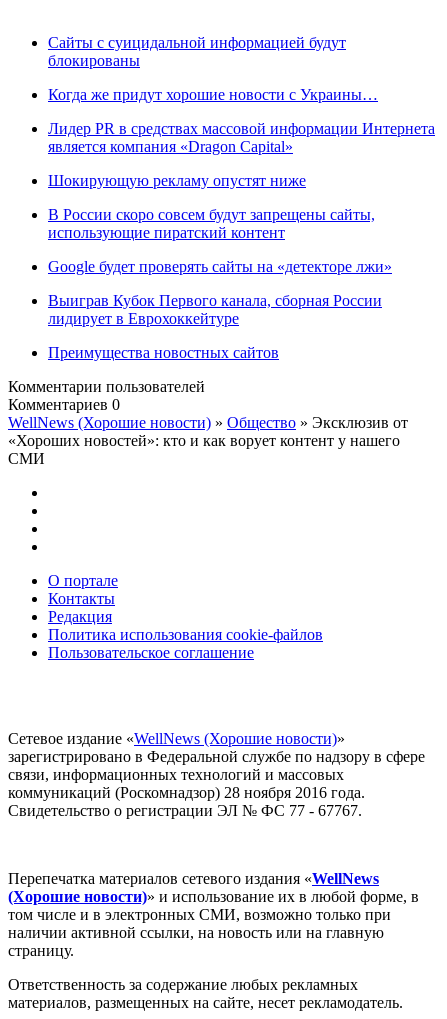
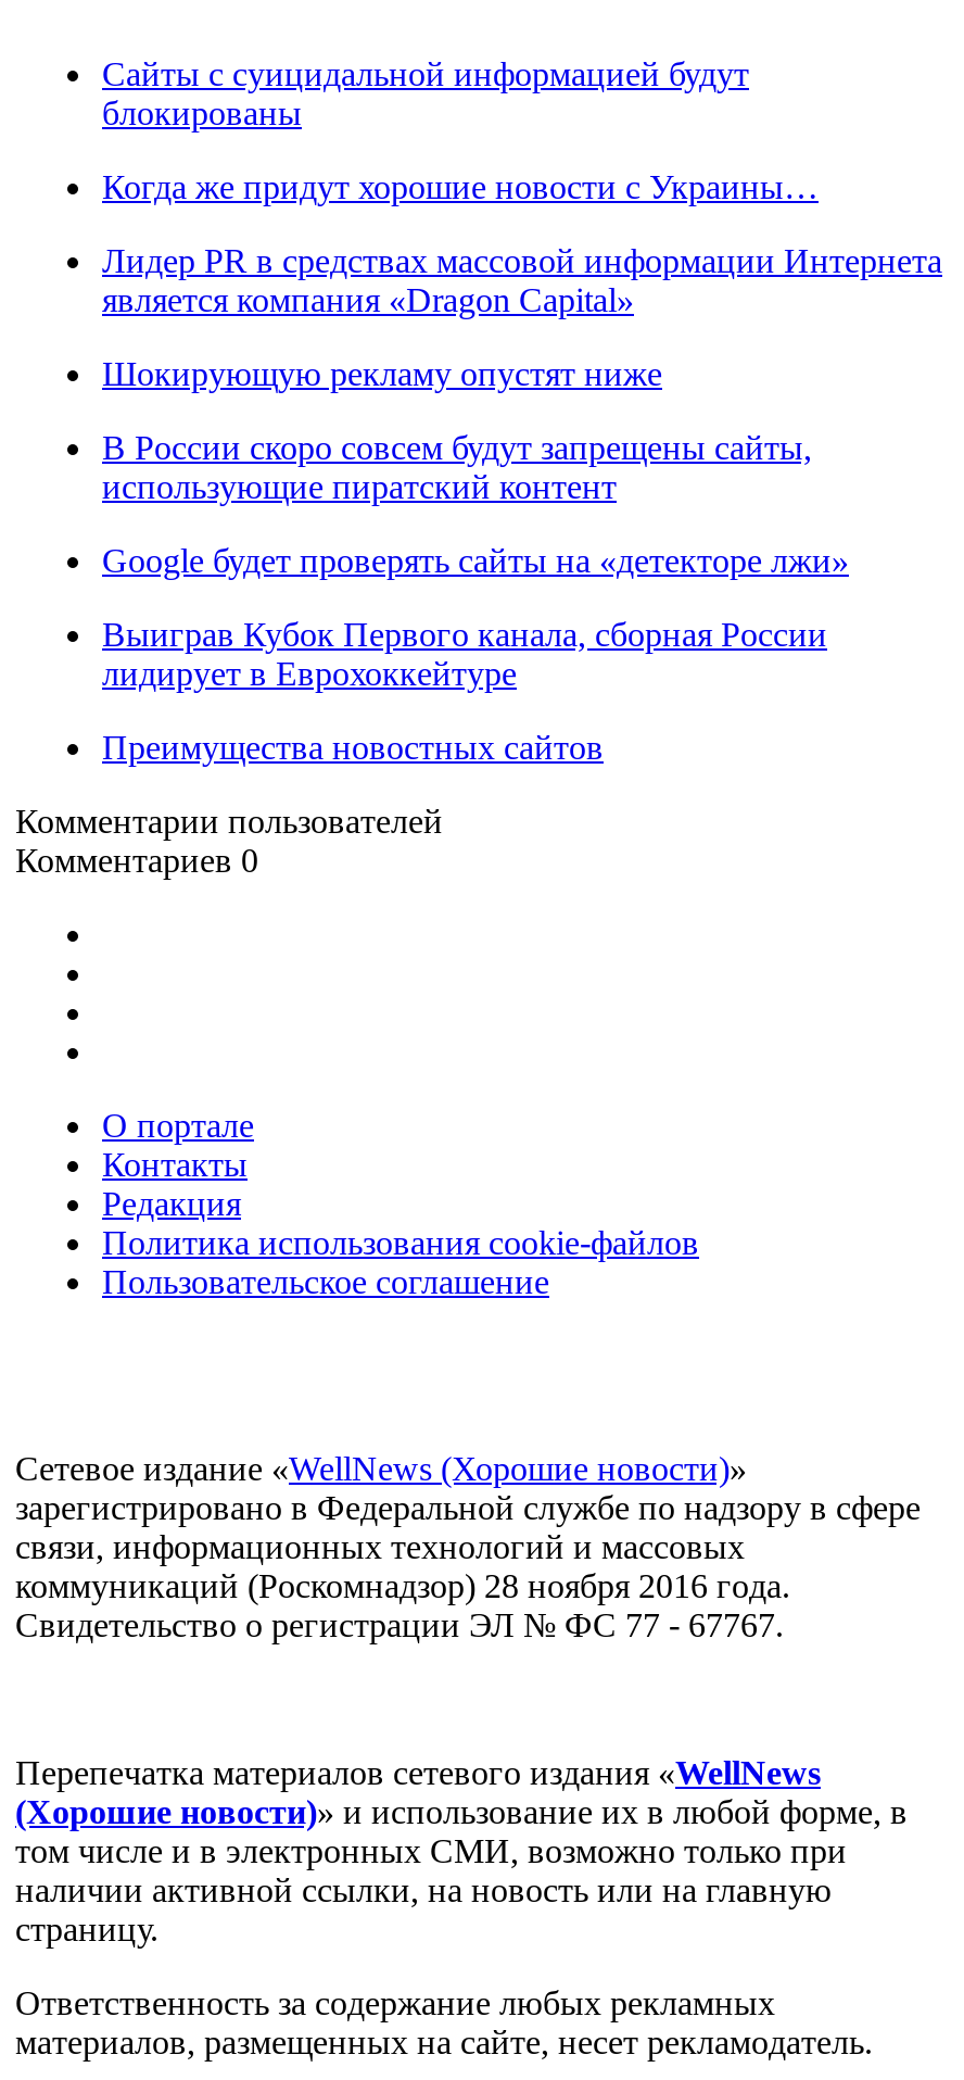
- WellNews (Хорошие новости)» Общество» Эксклюзив от
- «Хороших новостей»: кто и как ворует контент у нашего
- СМИ
